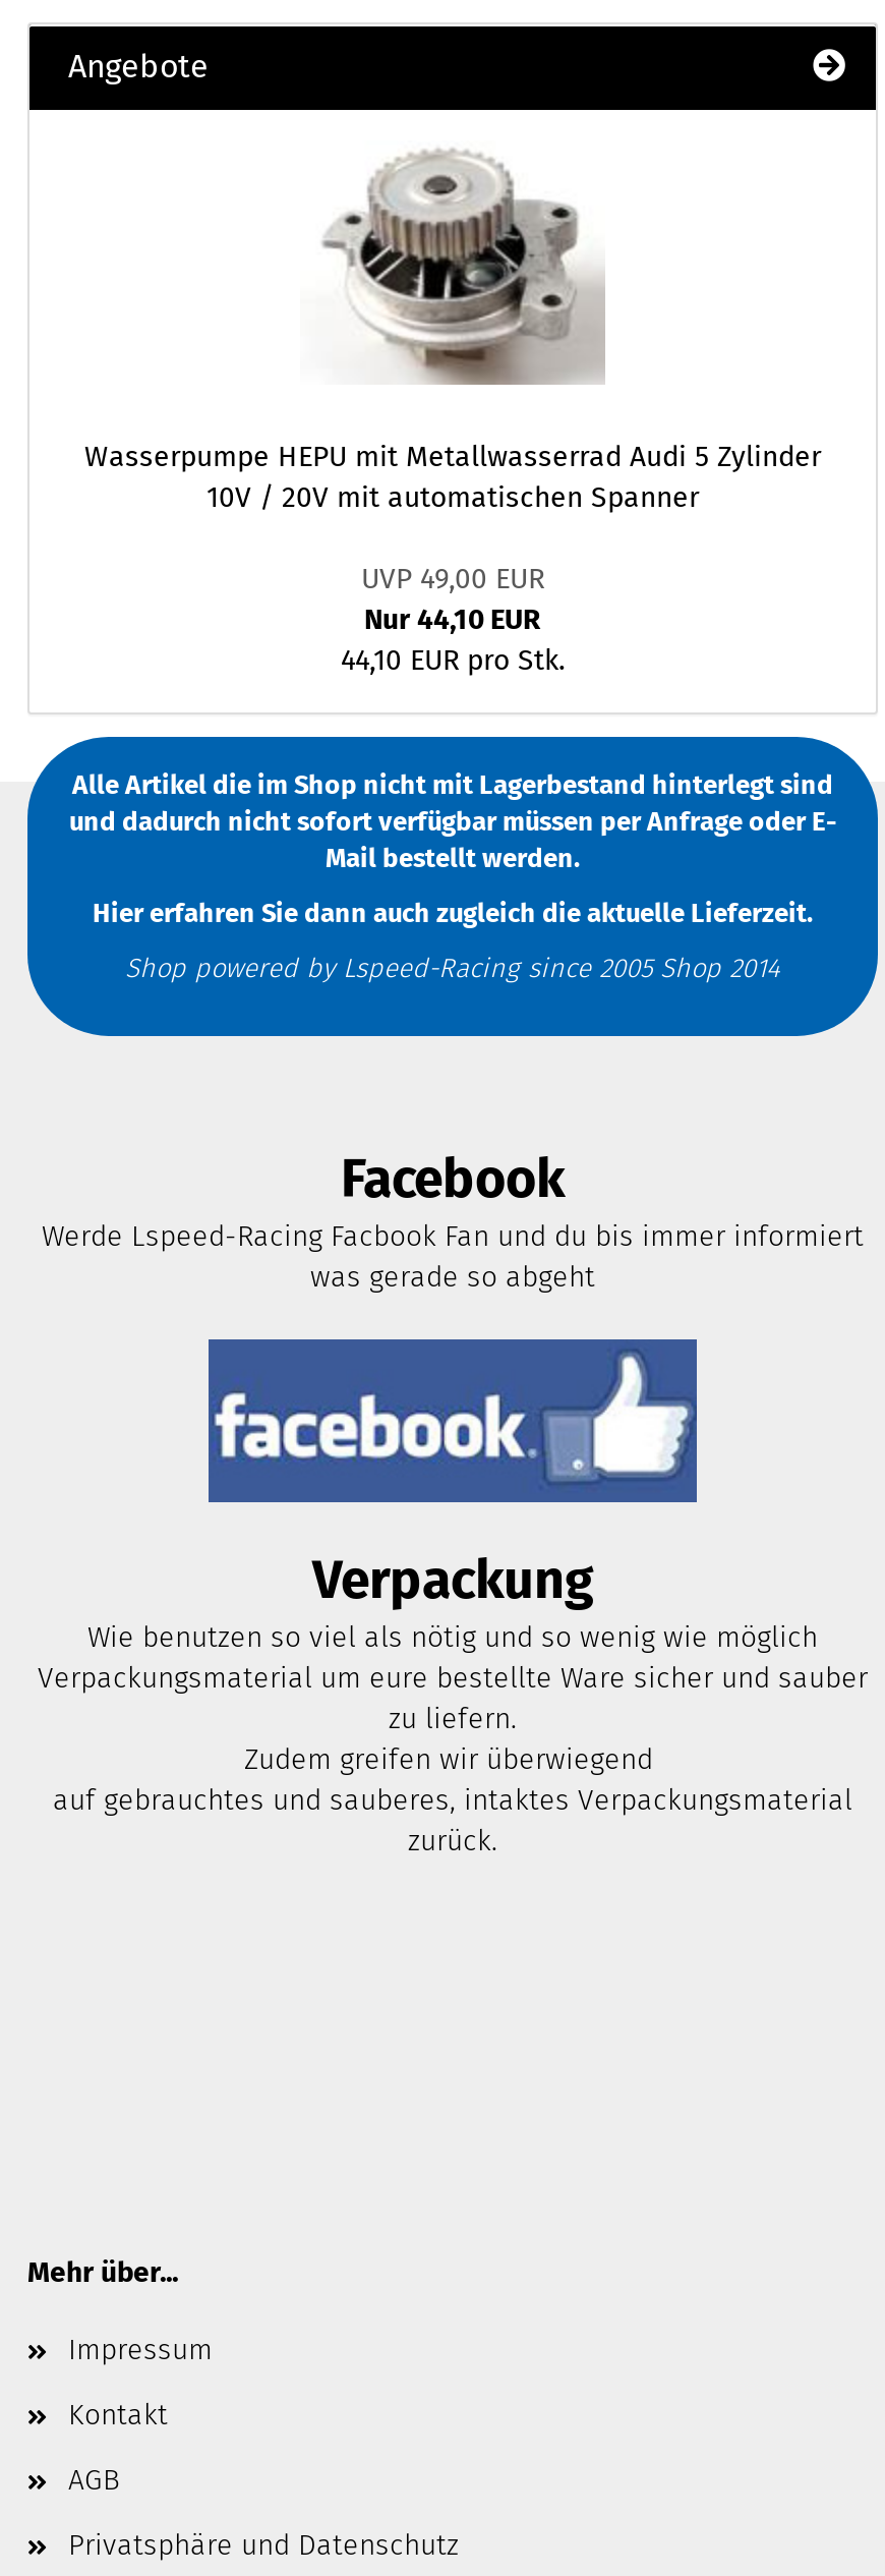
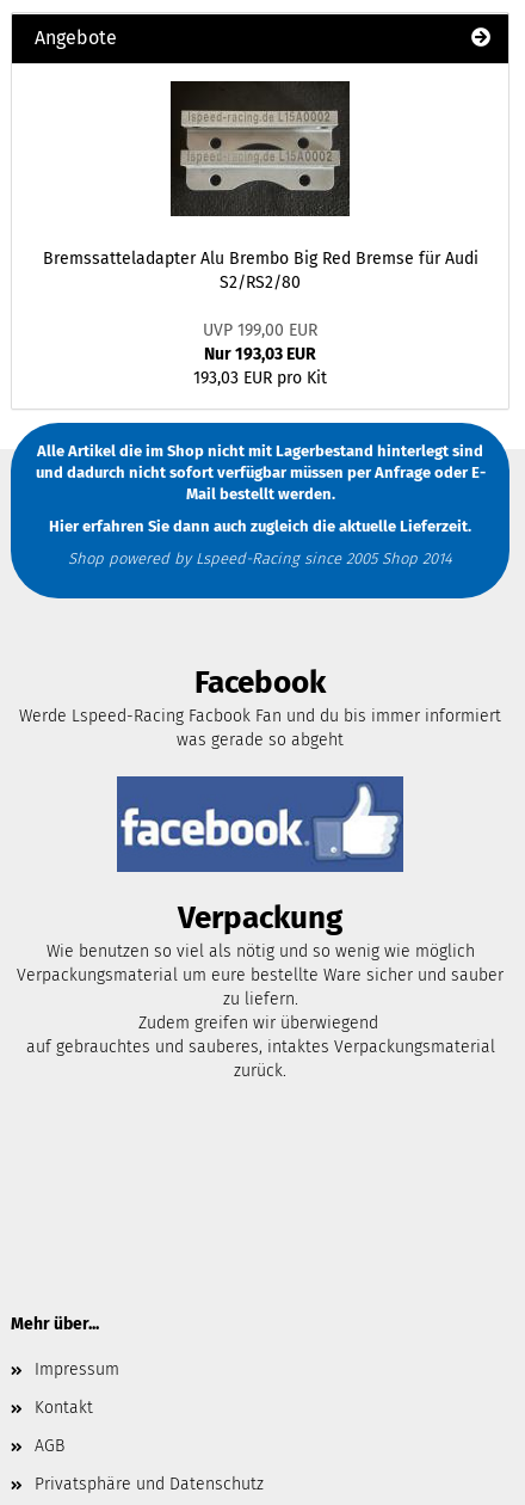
- [image]
- Wasserpumpe HEPU mit Metallwasserrad Audi 5 Zylinder
- 10V / 20V mit automatischen Spanner
+ [image]
+ Bremssatteladapter Alu Brembo Big Red Bremse für Audi
+ S2/RS2/80

- UVP 49,00 EUR
- Nur 44,10 EUR
- 44,10 EUR pro Stk.
+ UVP 199,00 EUR
+ Nur 193,03 EUR
+ 193,03 EUR pro Kit
